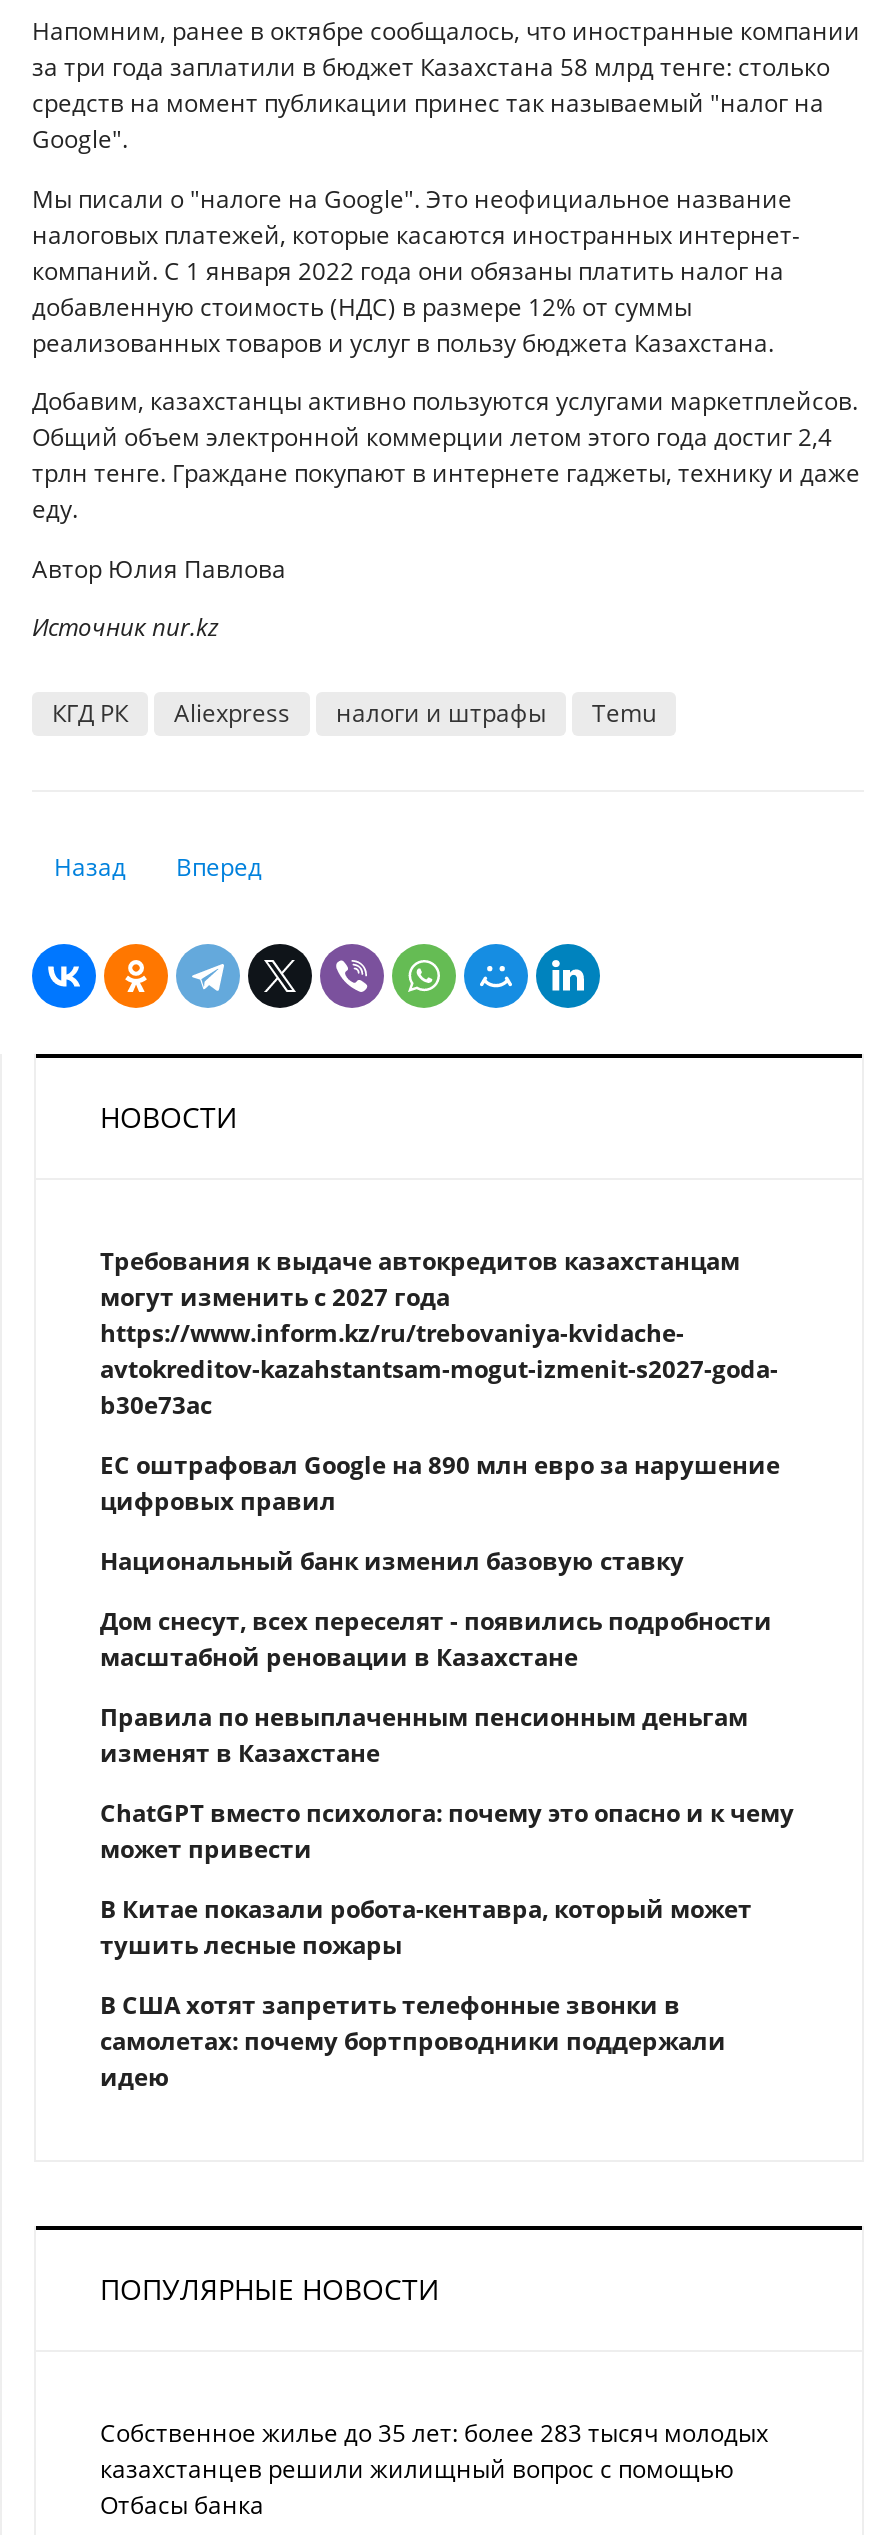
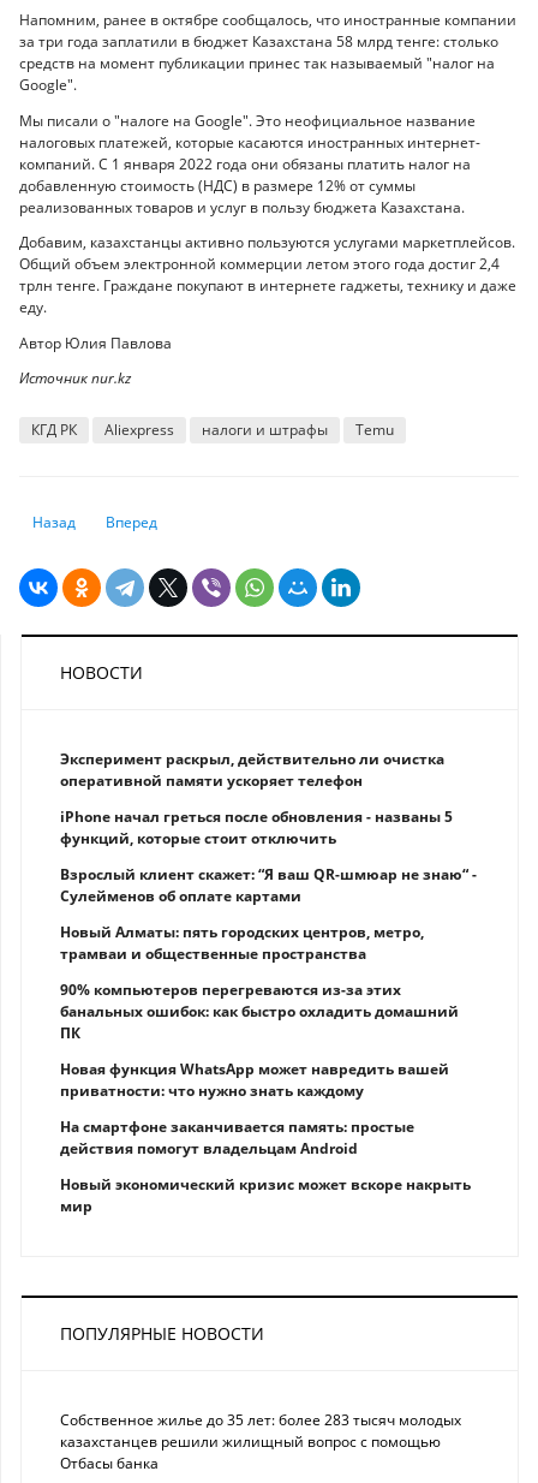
- Требования к выдаче автокредитов казахстанцам
- могут изменить с 2027 года
- https://www.inform.kz/ru/trebovaniya-kvidache-
- avtokreditov-kazahstantsam-mogut-izmenit-s2027-goda-
- b30e73ac
+ Эксперимент раскрыл, действительно ли очистка
+ оперативной памяти ускоряет телефон

- ЕС оштрафовал Google на 890 млн евро за нарушение
- цифровых правил
+ iPhone начал греться после обновления - названы 5
+ функций, которые стоит отключить

- Национальный банк изменил базовую ставку
+ Взрослый клиент скажет: “Я ваш QR-шмюар не знаю“ -
+ Сулейменов об оплате картами

- Дом снесут, всех переселят - появились подробности
- масштабной реновации в Казахстане
+ Новый Алматы: пять городских центров, метро,
+ трамваи и общественные пространства

- Правила по невыплаченным пенсионным деньгам
- изменят в Казахстане
+ 90% компьютеров перегреваются из-за этих
+ банальных ошибок: как быстро охладить домашний
+ ПК

- ChatGPT вместо психолога: почему это опасно и к чему
- может привести
+ Новая функция WhatsApp может навредить вашей
+ приватности: что нужно знать каждому

- В Китае показали робота-кентавра, который может
- тушить лесные пожары
+ На смартфоне заканчивается память: простые
+ действия помогут владельцам Android

- В США хотят запретить телефонные звонки в
- самолетах: почему бортпроводники поддержали
- идею
+ Новый экономический кризис может вскоре накрыть
+ мир
